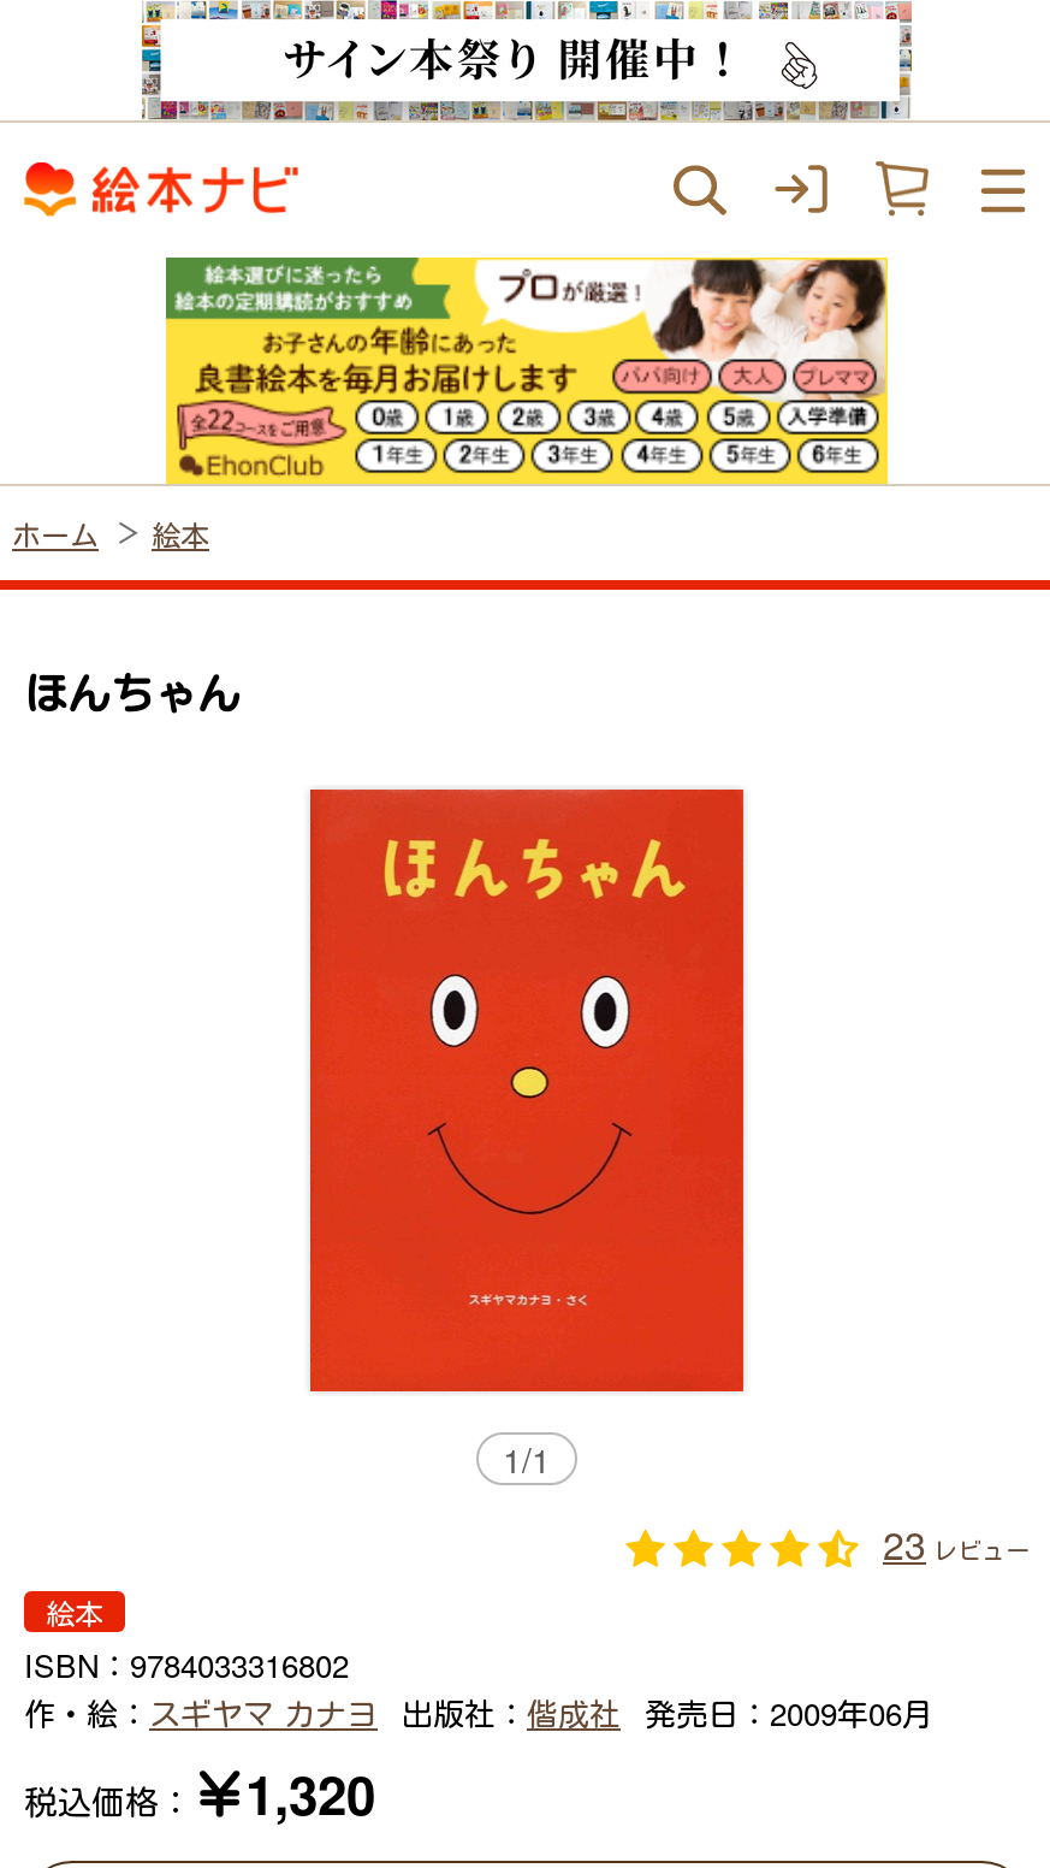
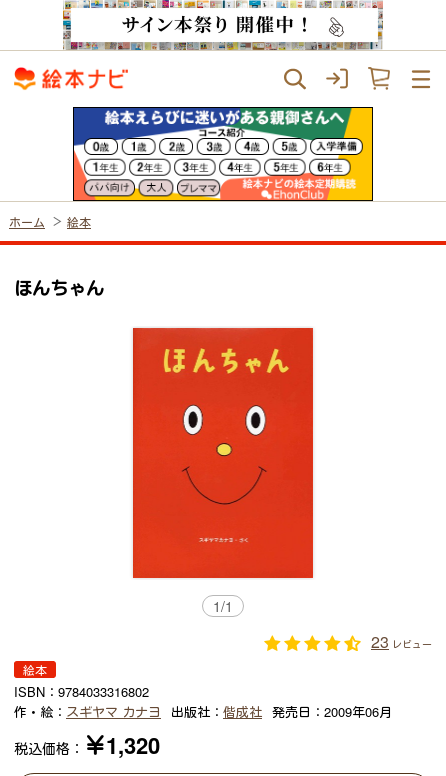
- [image]
+ [image]
